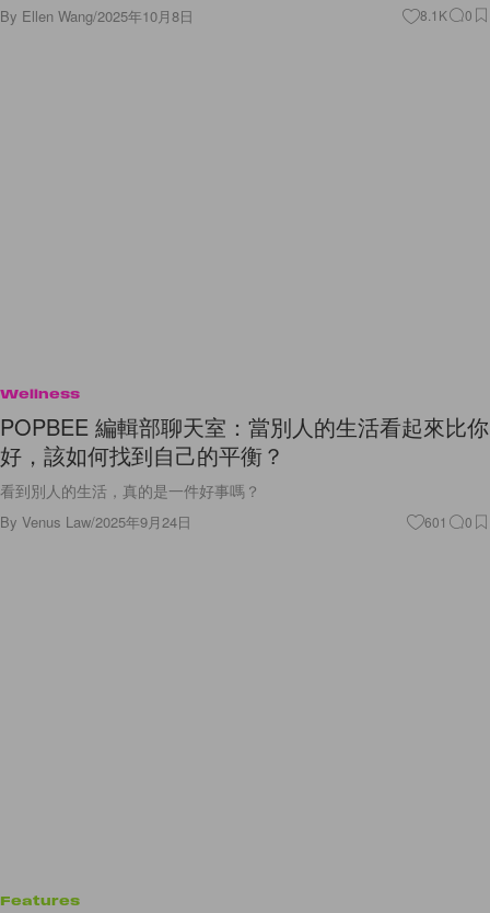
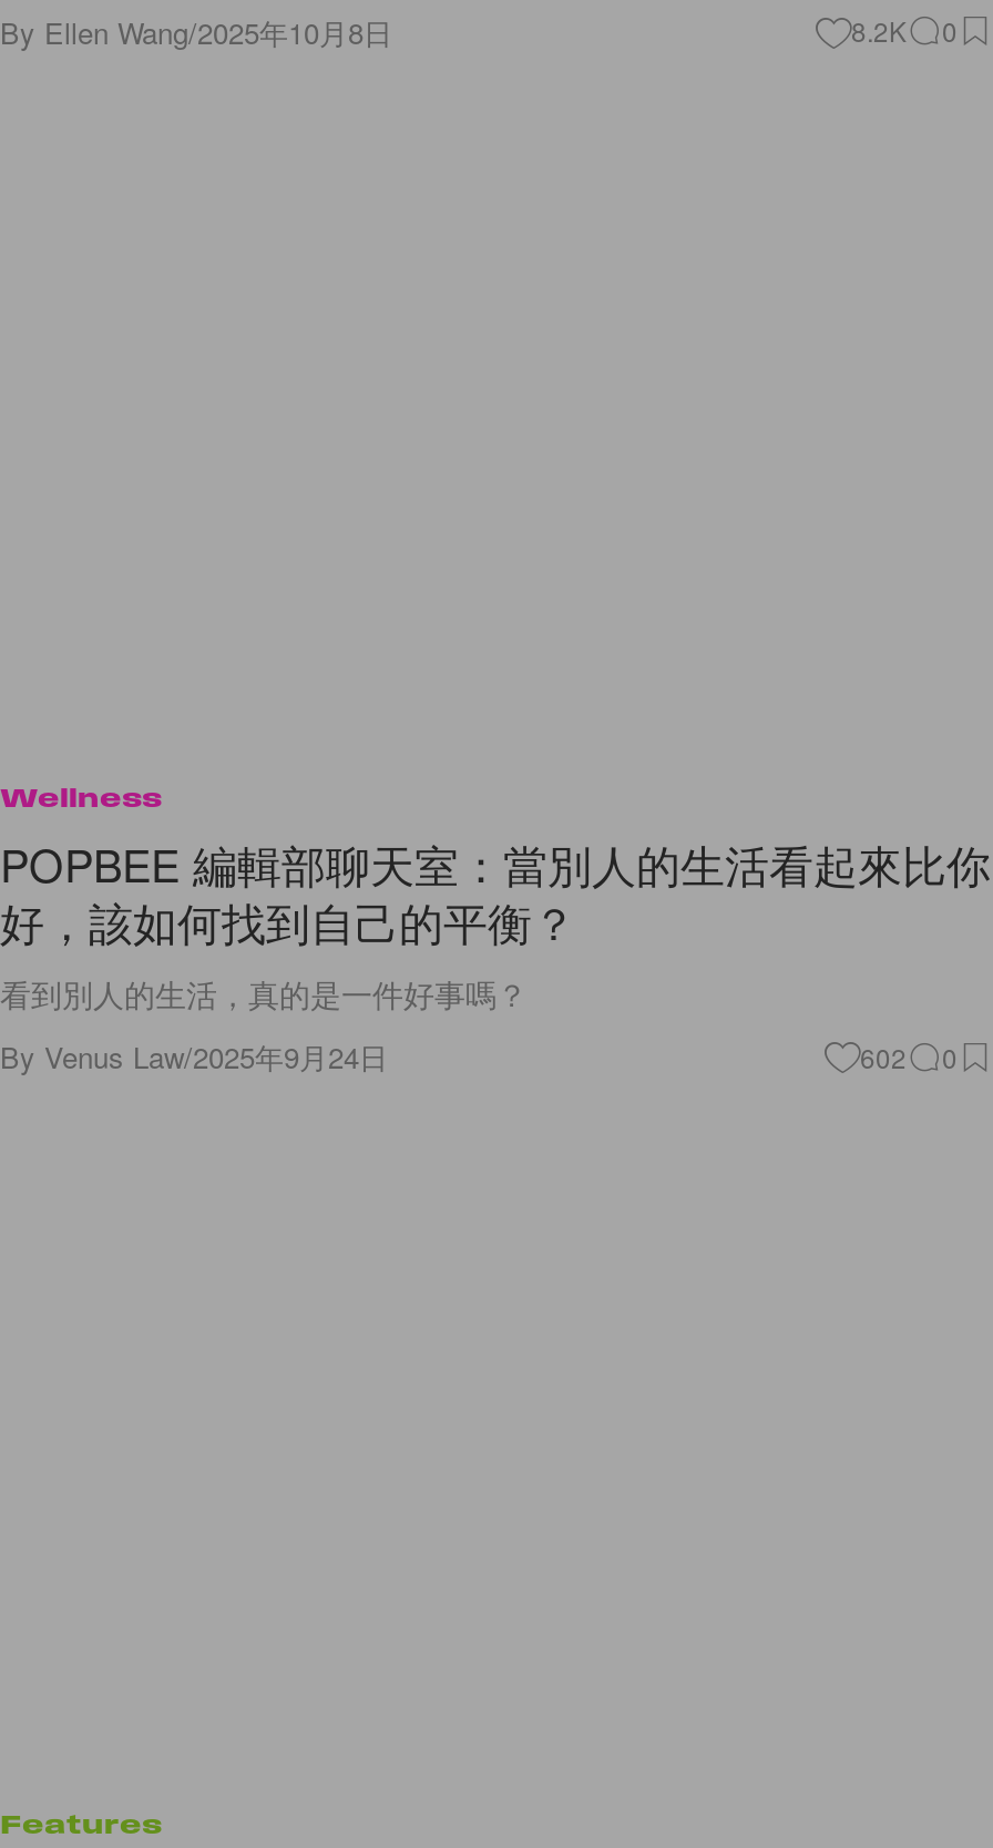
- 8.1K 0
+ 8.2K 0

- 601 0
+ 602 0
